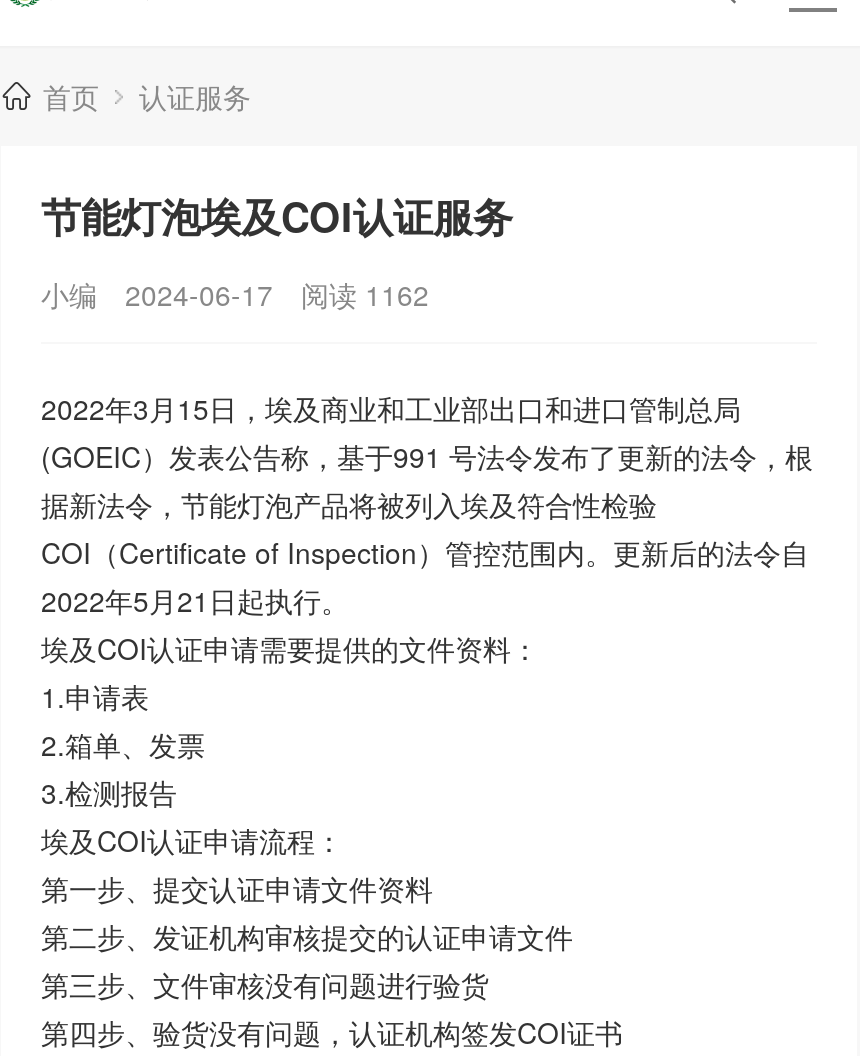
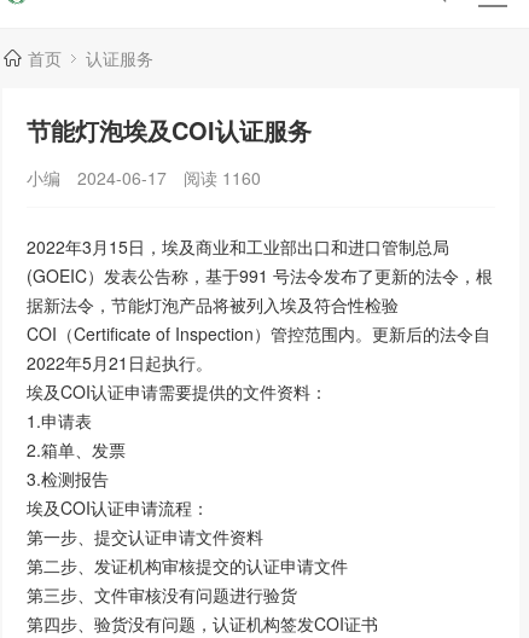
- 小编 2024-06-17 阅读1162
+ 小编 2024-06-17 阅读1160
